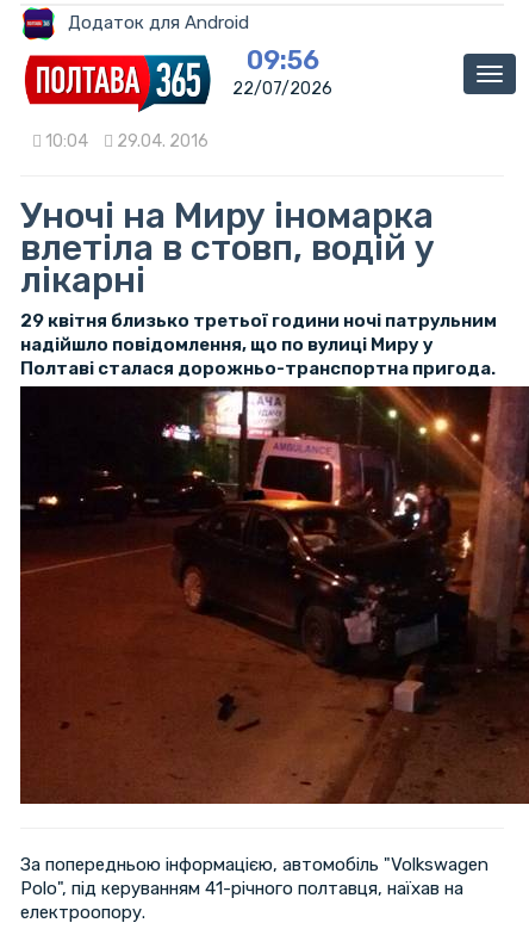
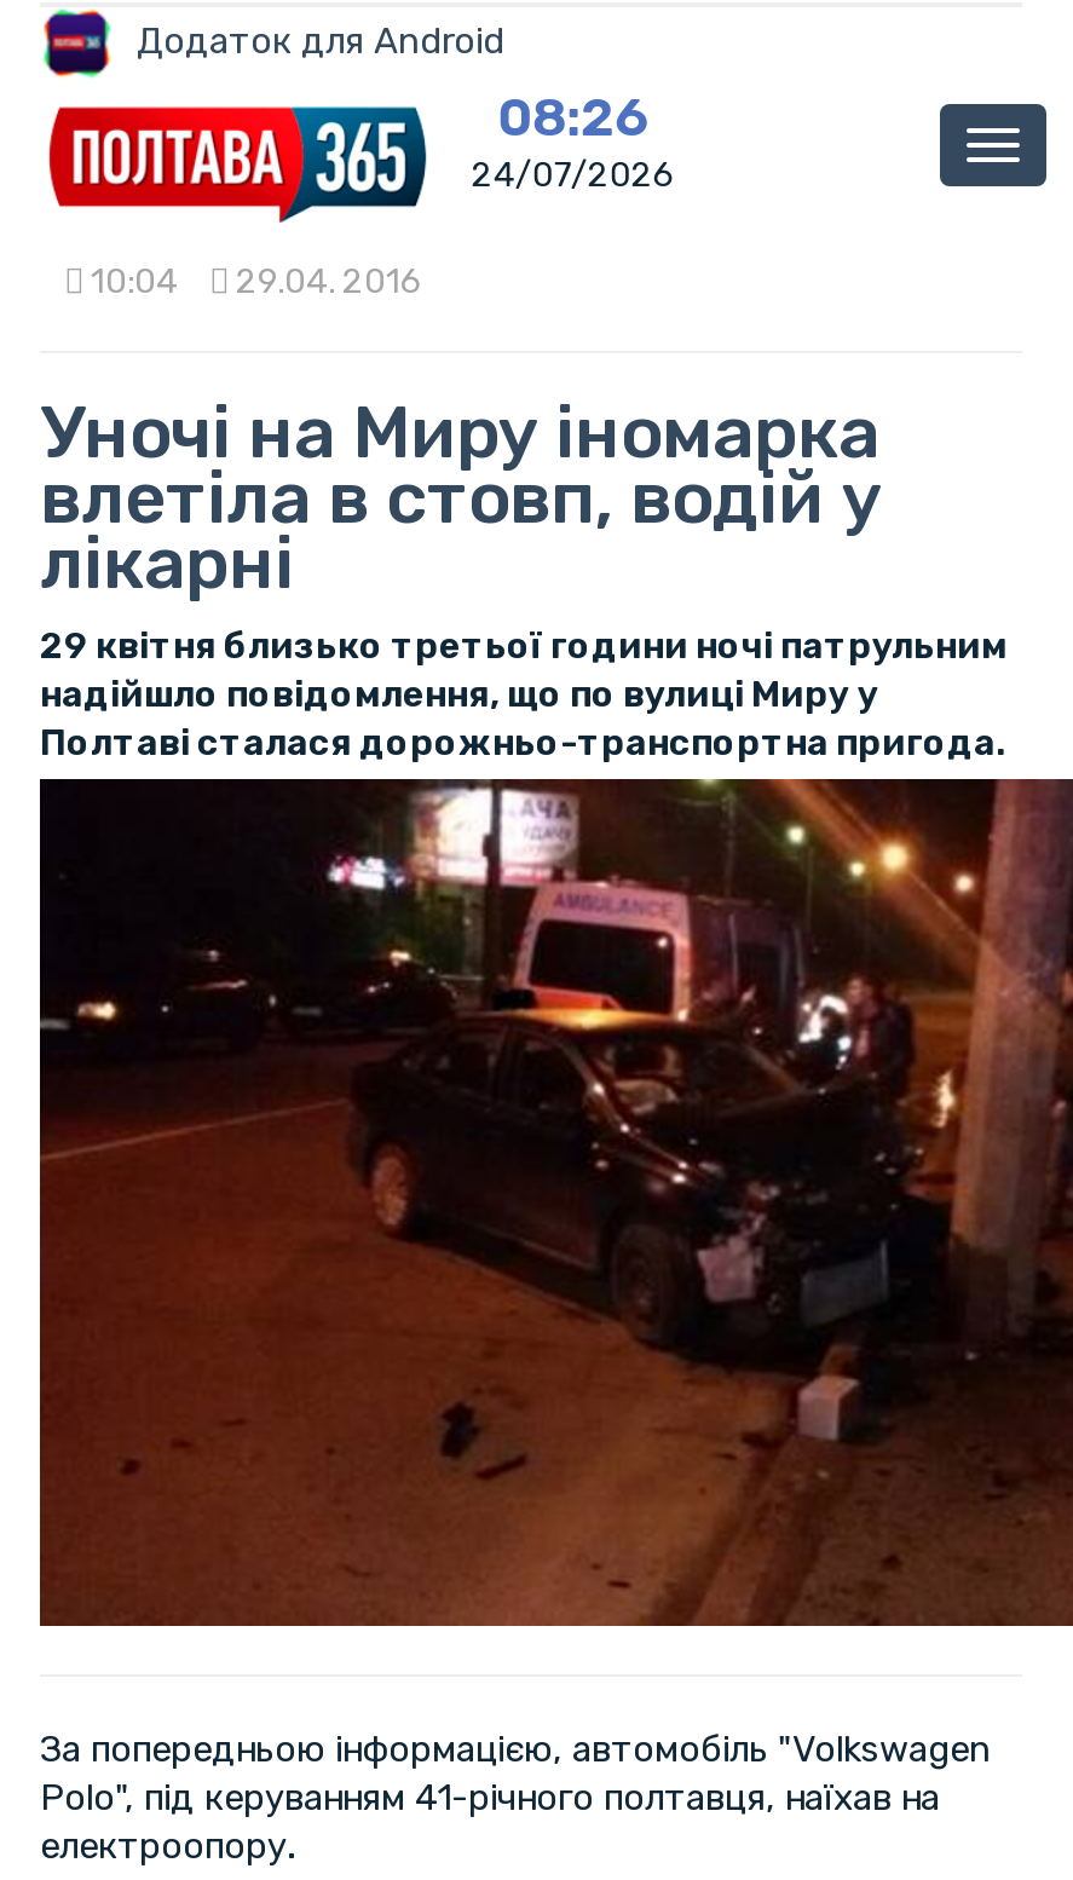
- 09:56
+ 08:26

- 22/07/2026
+ 24/07/2026
